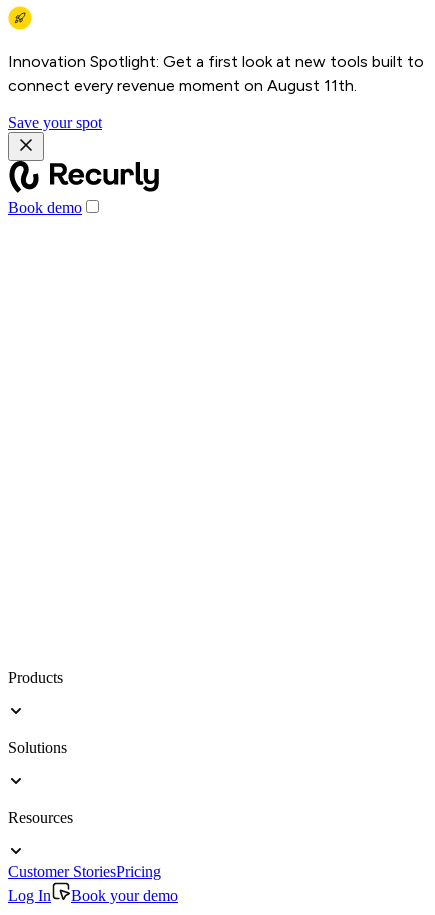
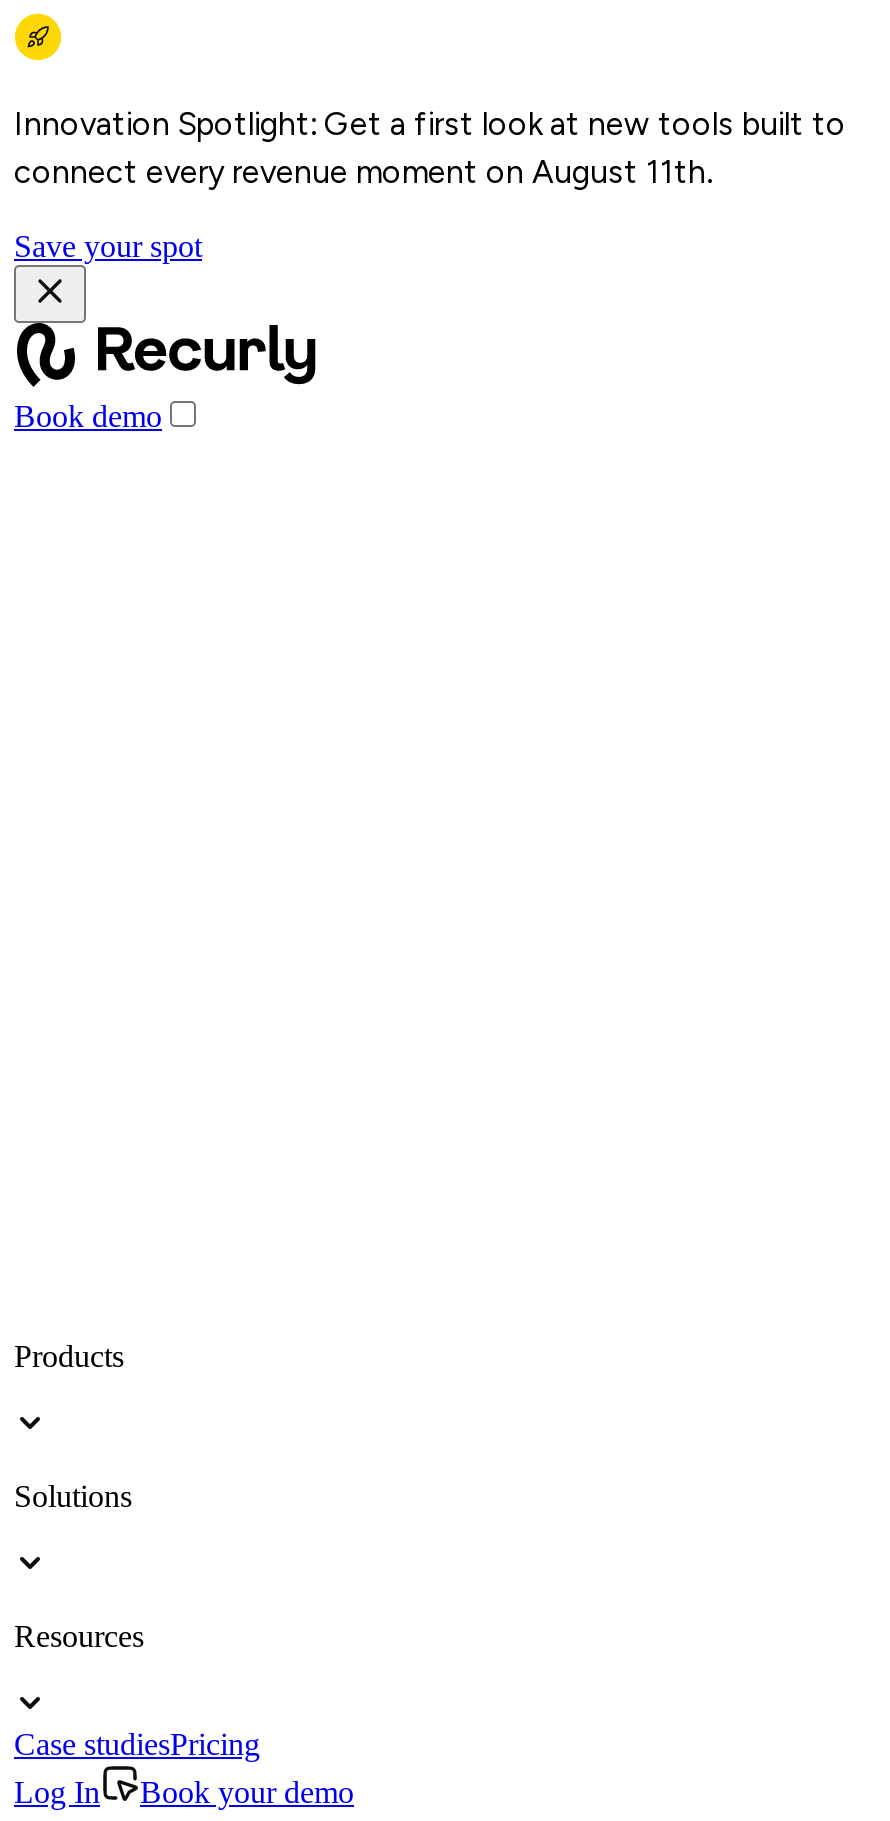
- Customer StoriesPricing
+ Case studiesPricing
